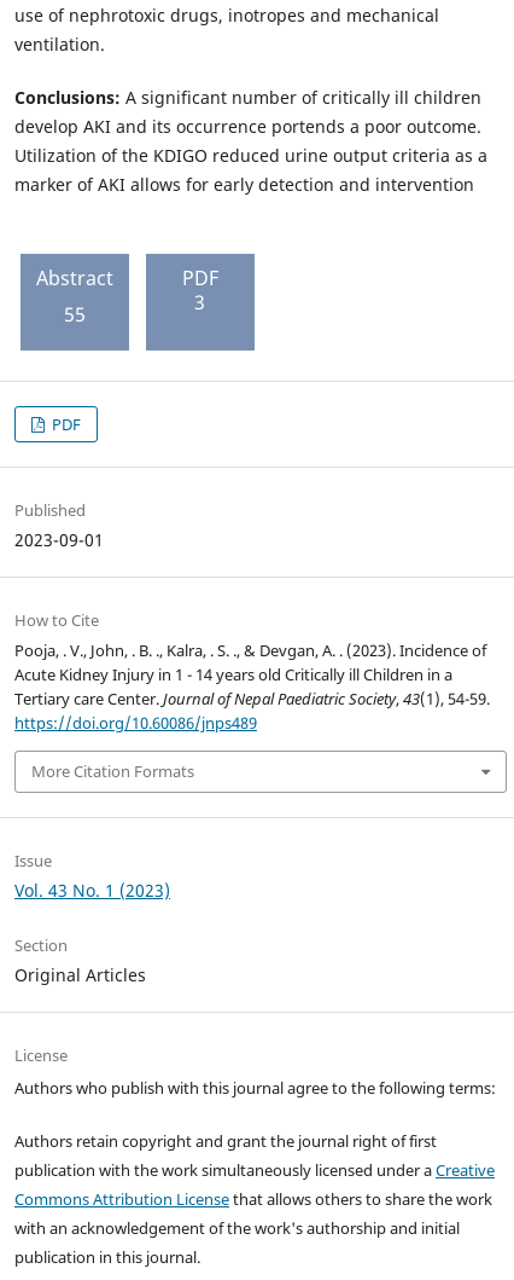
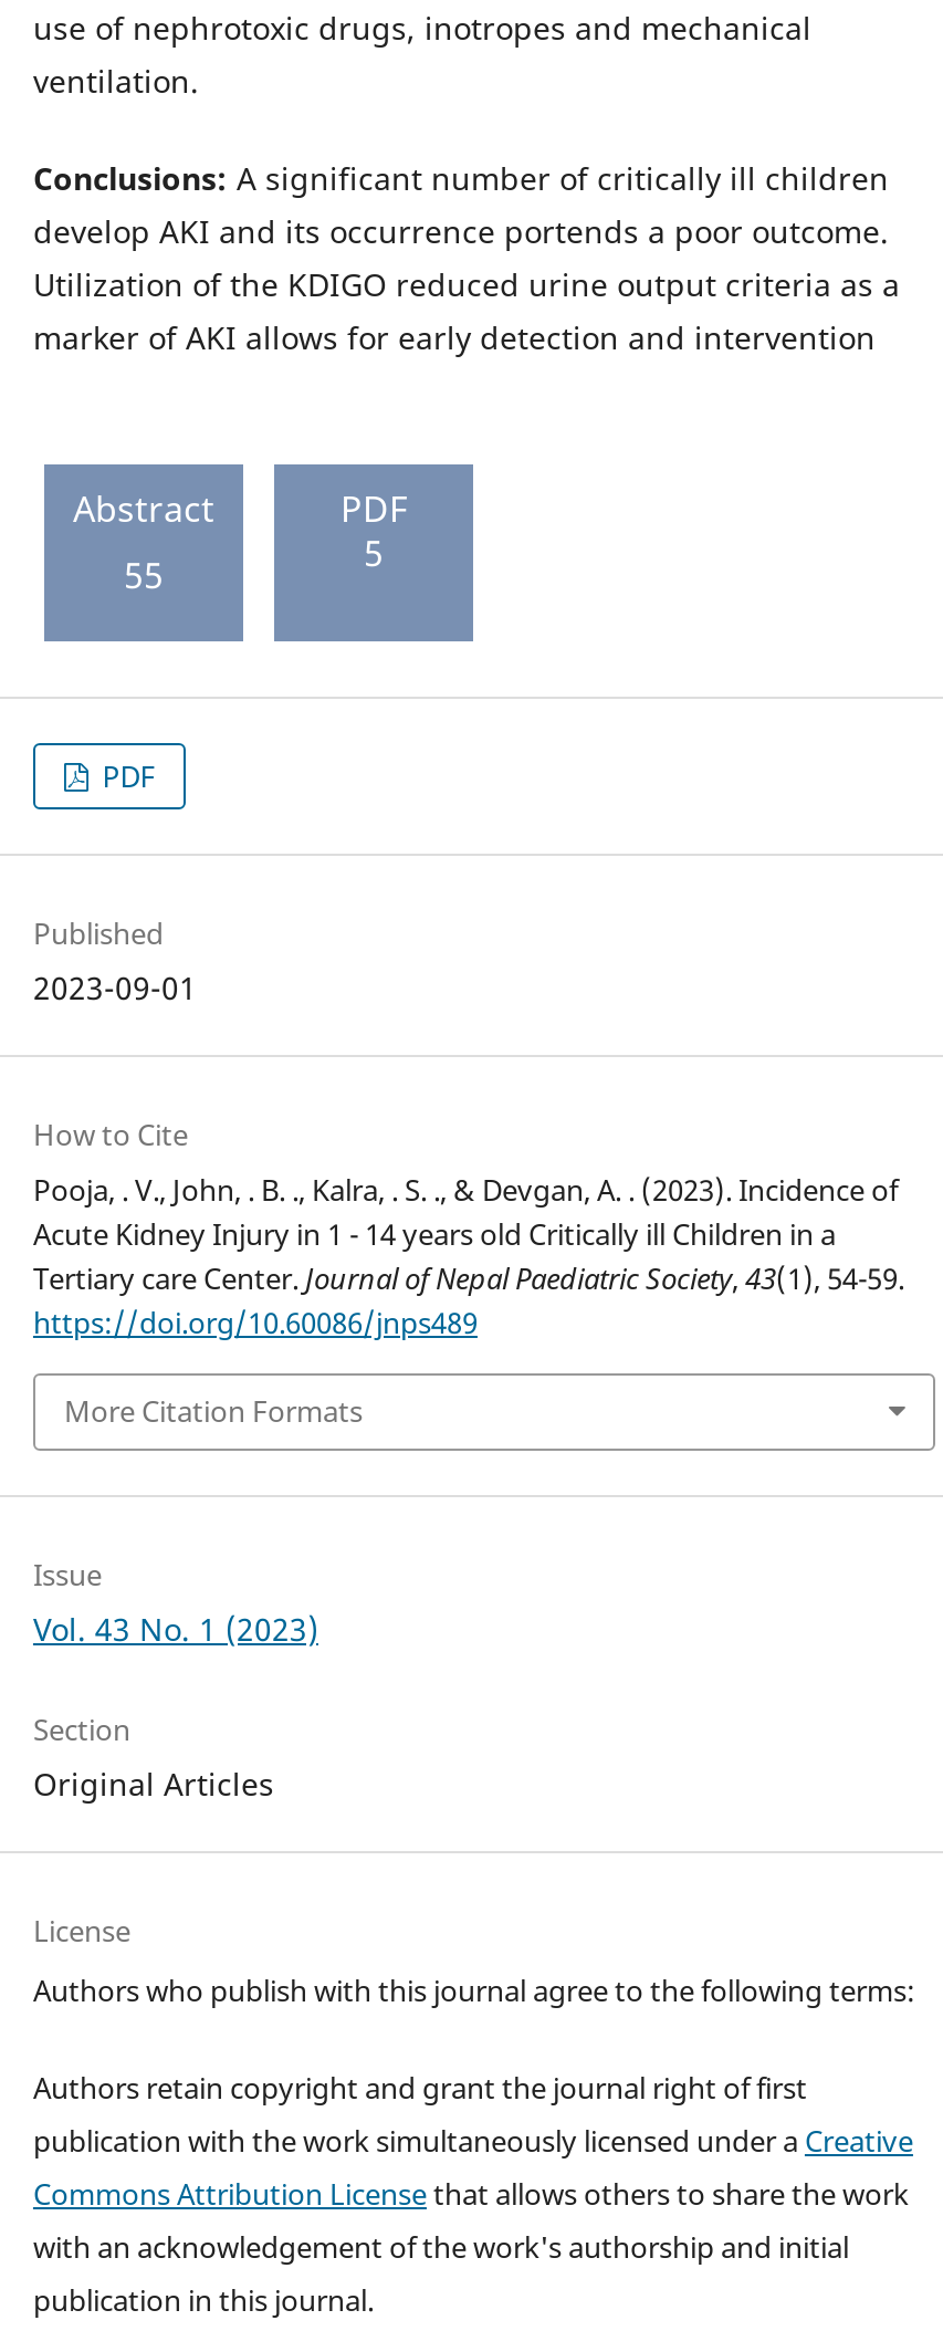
- 3
+ 5
